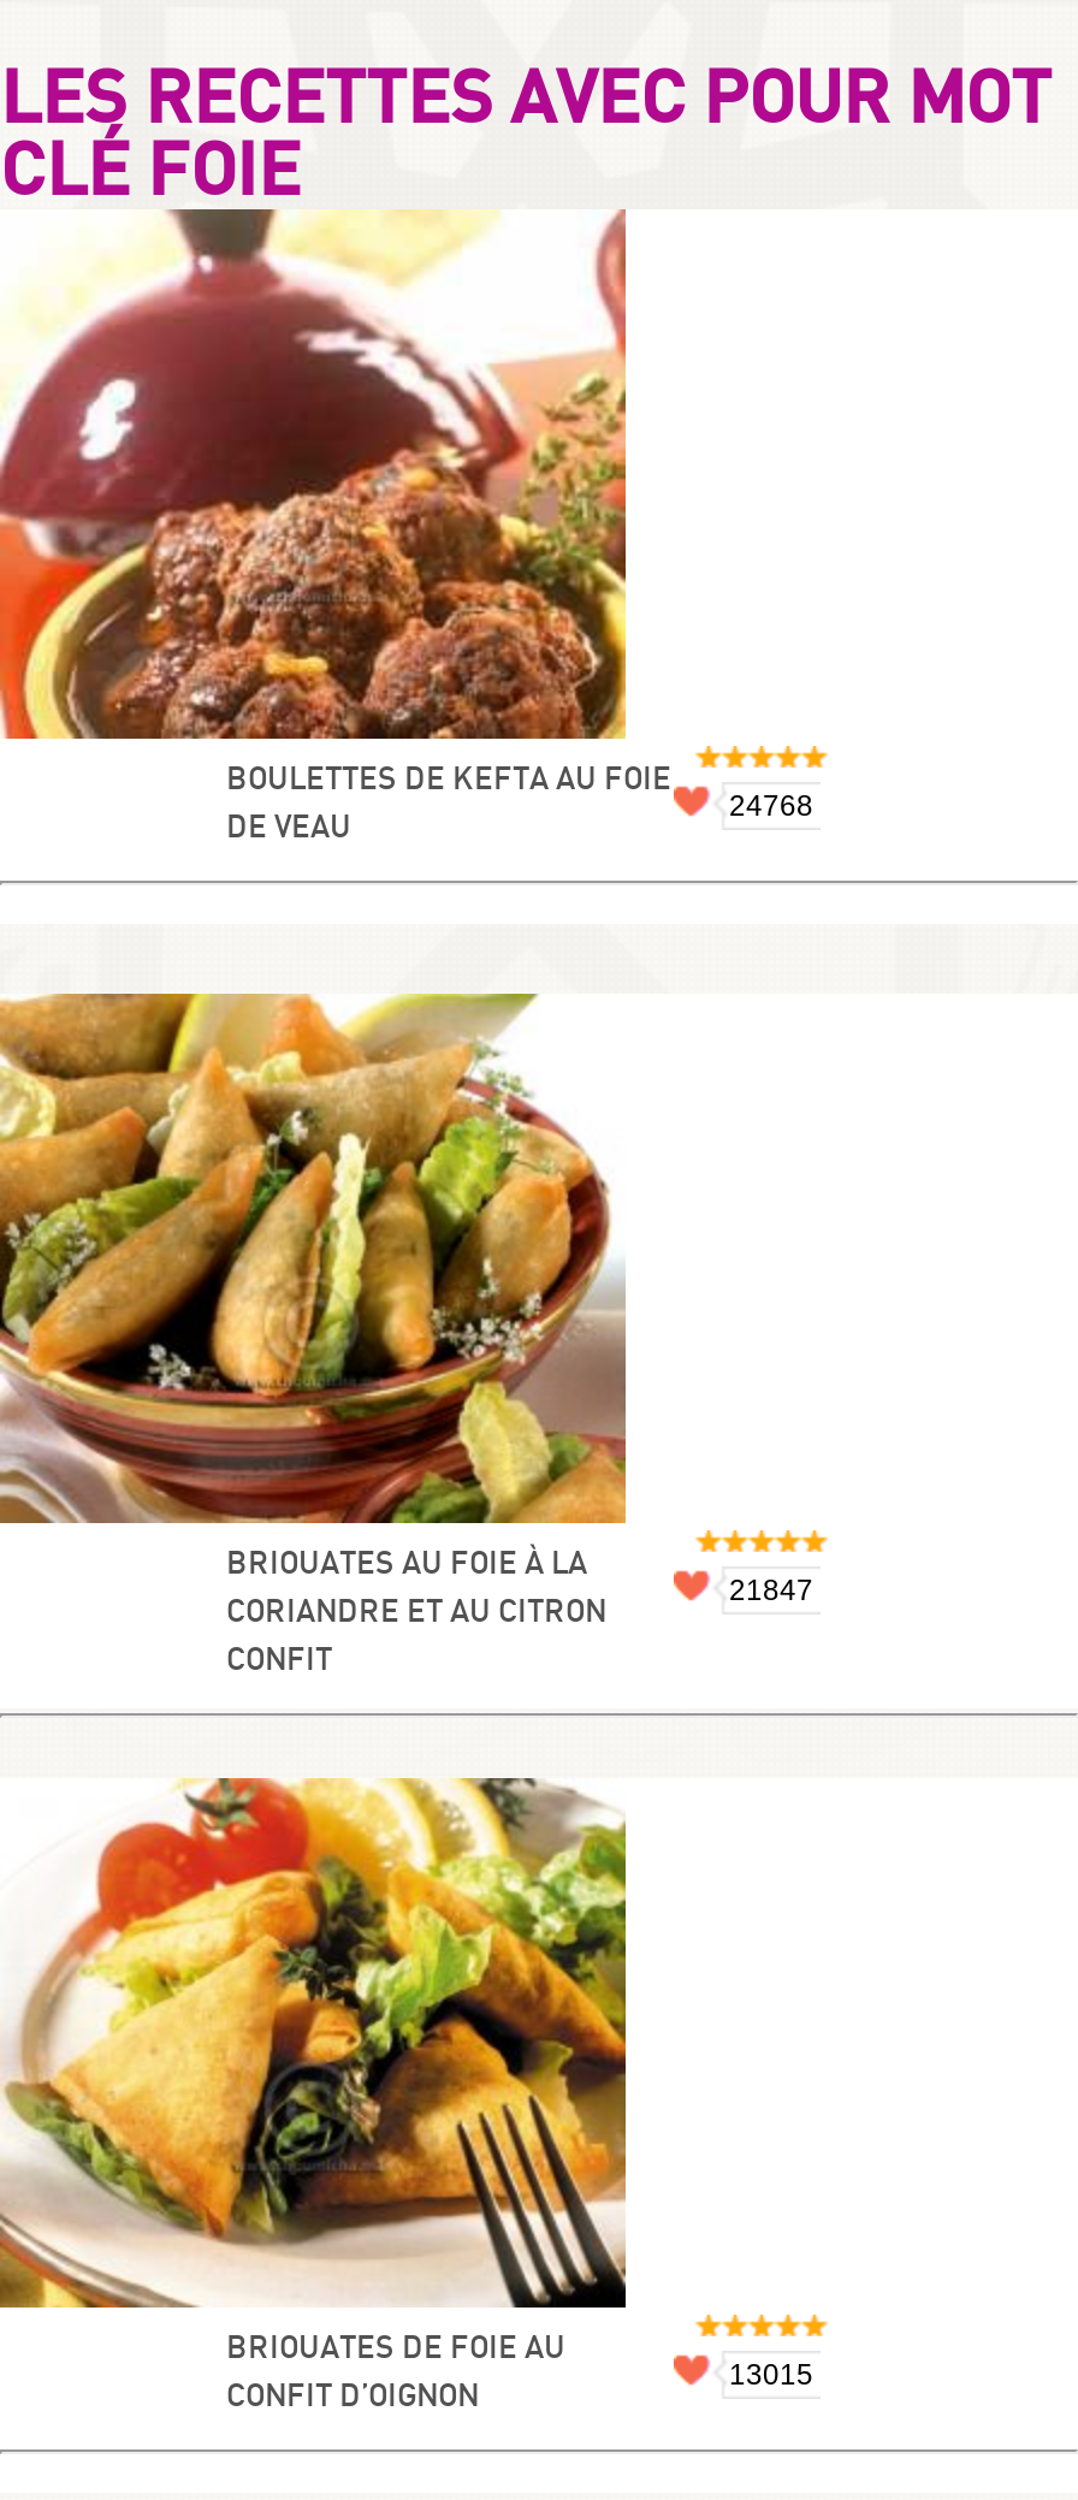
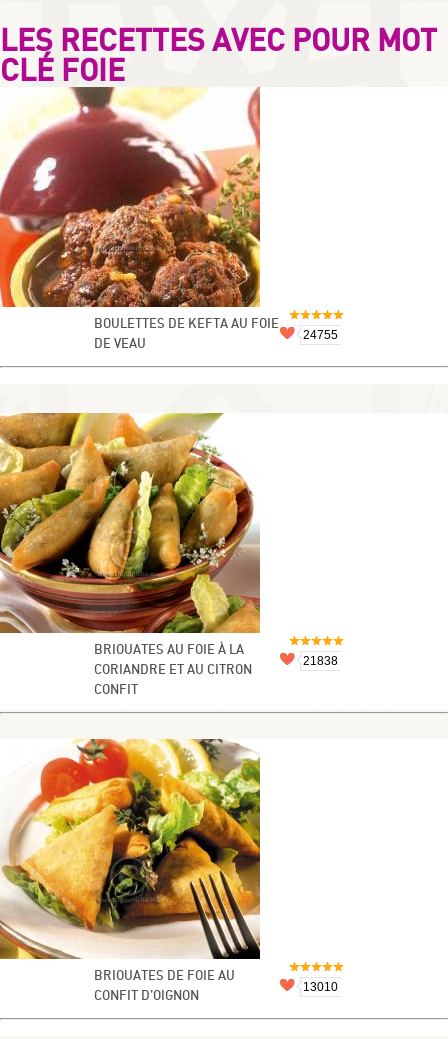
- 24768
+ 24755

- 21847
+ 21838

- 13015
+ 13010
